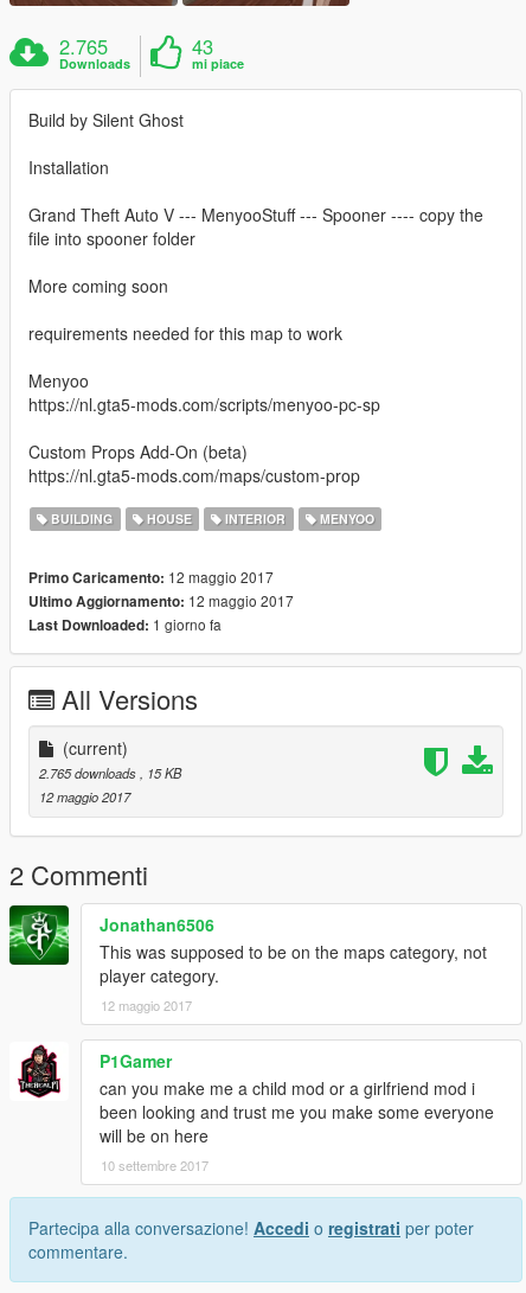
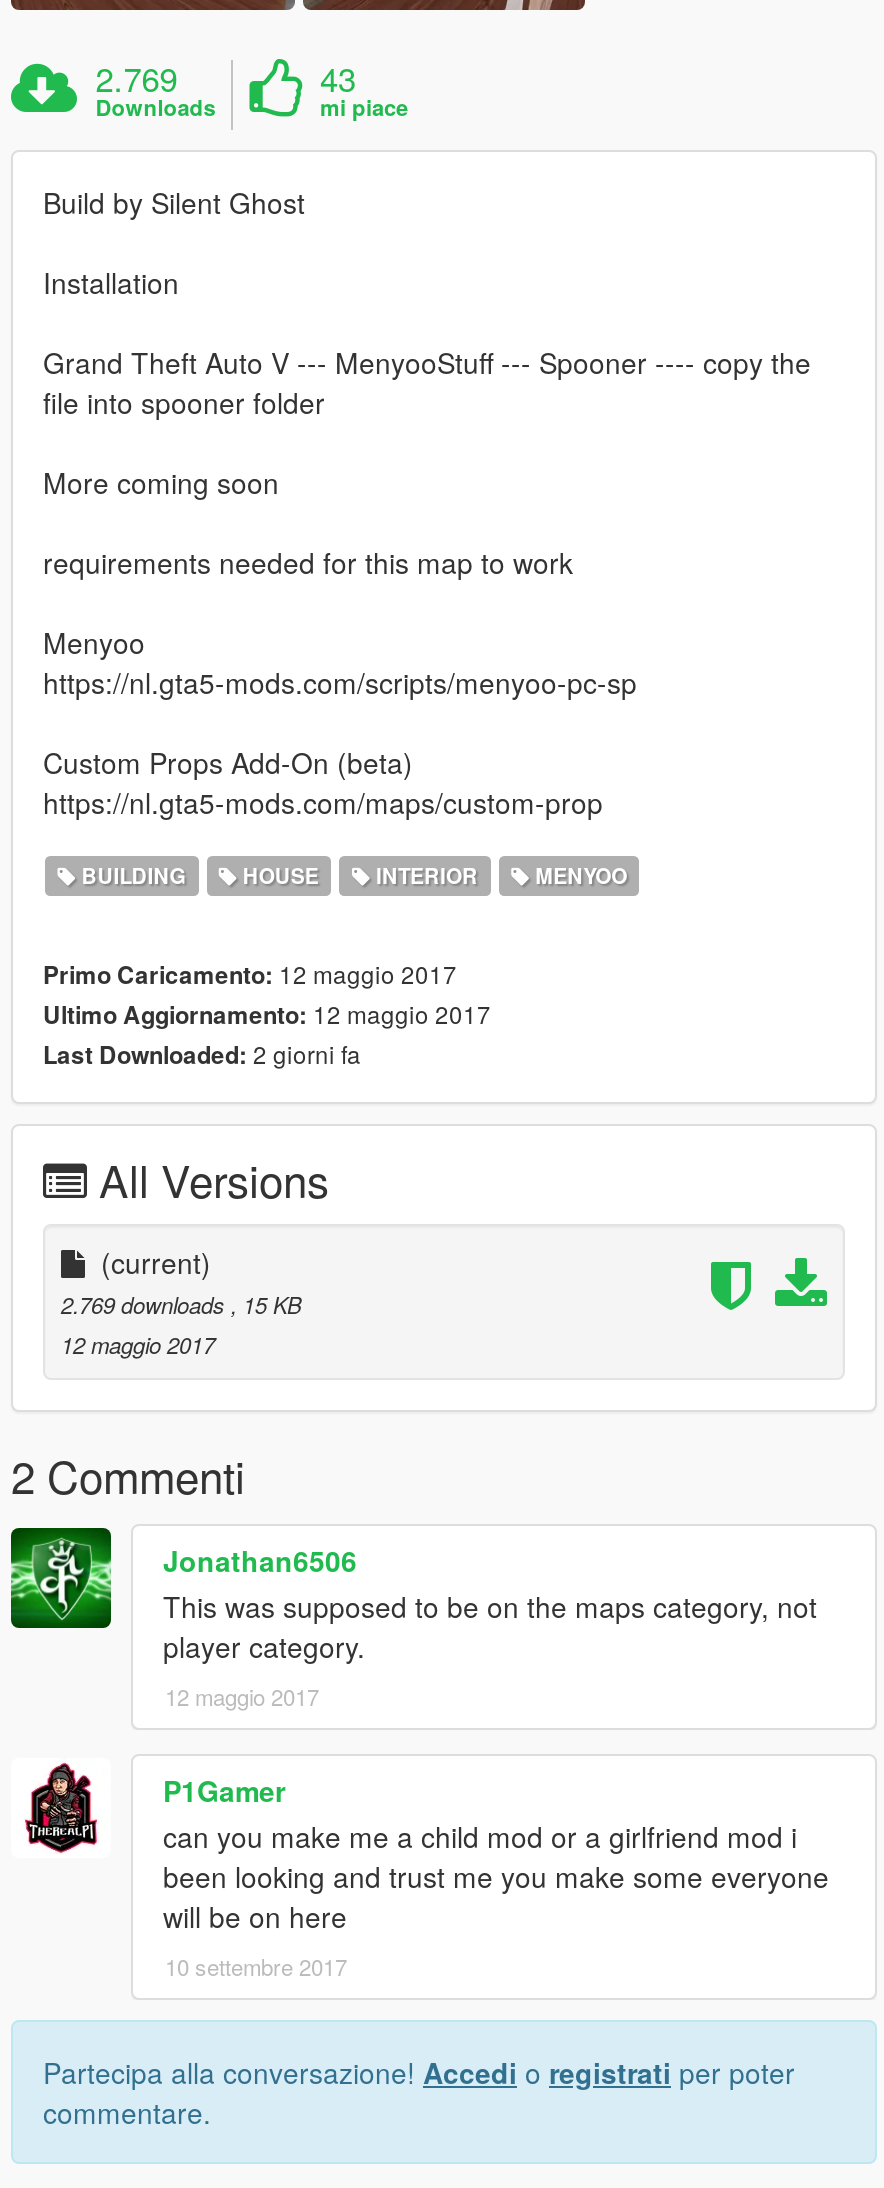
- 2.765
+ 2.769

- Last Downloaded: 1 giorno fa
+ Last Downloaded: 2 giorni fa

- 2.765 downloads, 15 KB
+ 2.769 downloads, 15 KB
